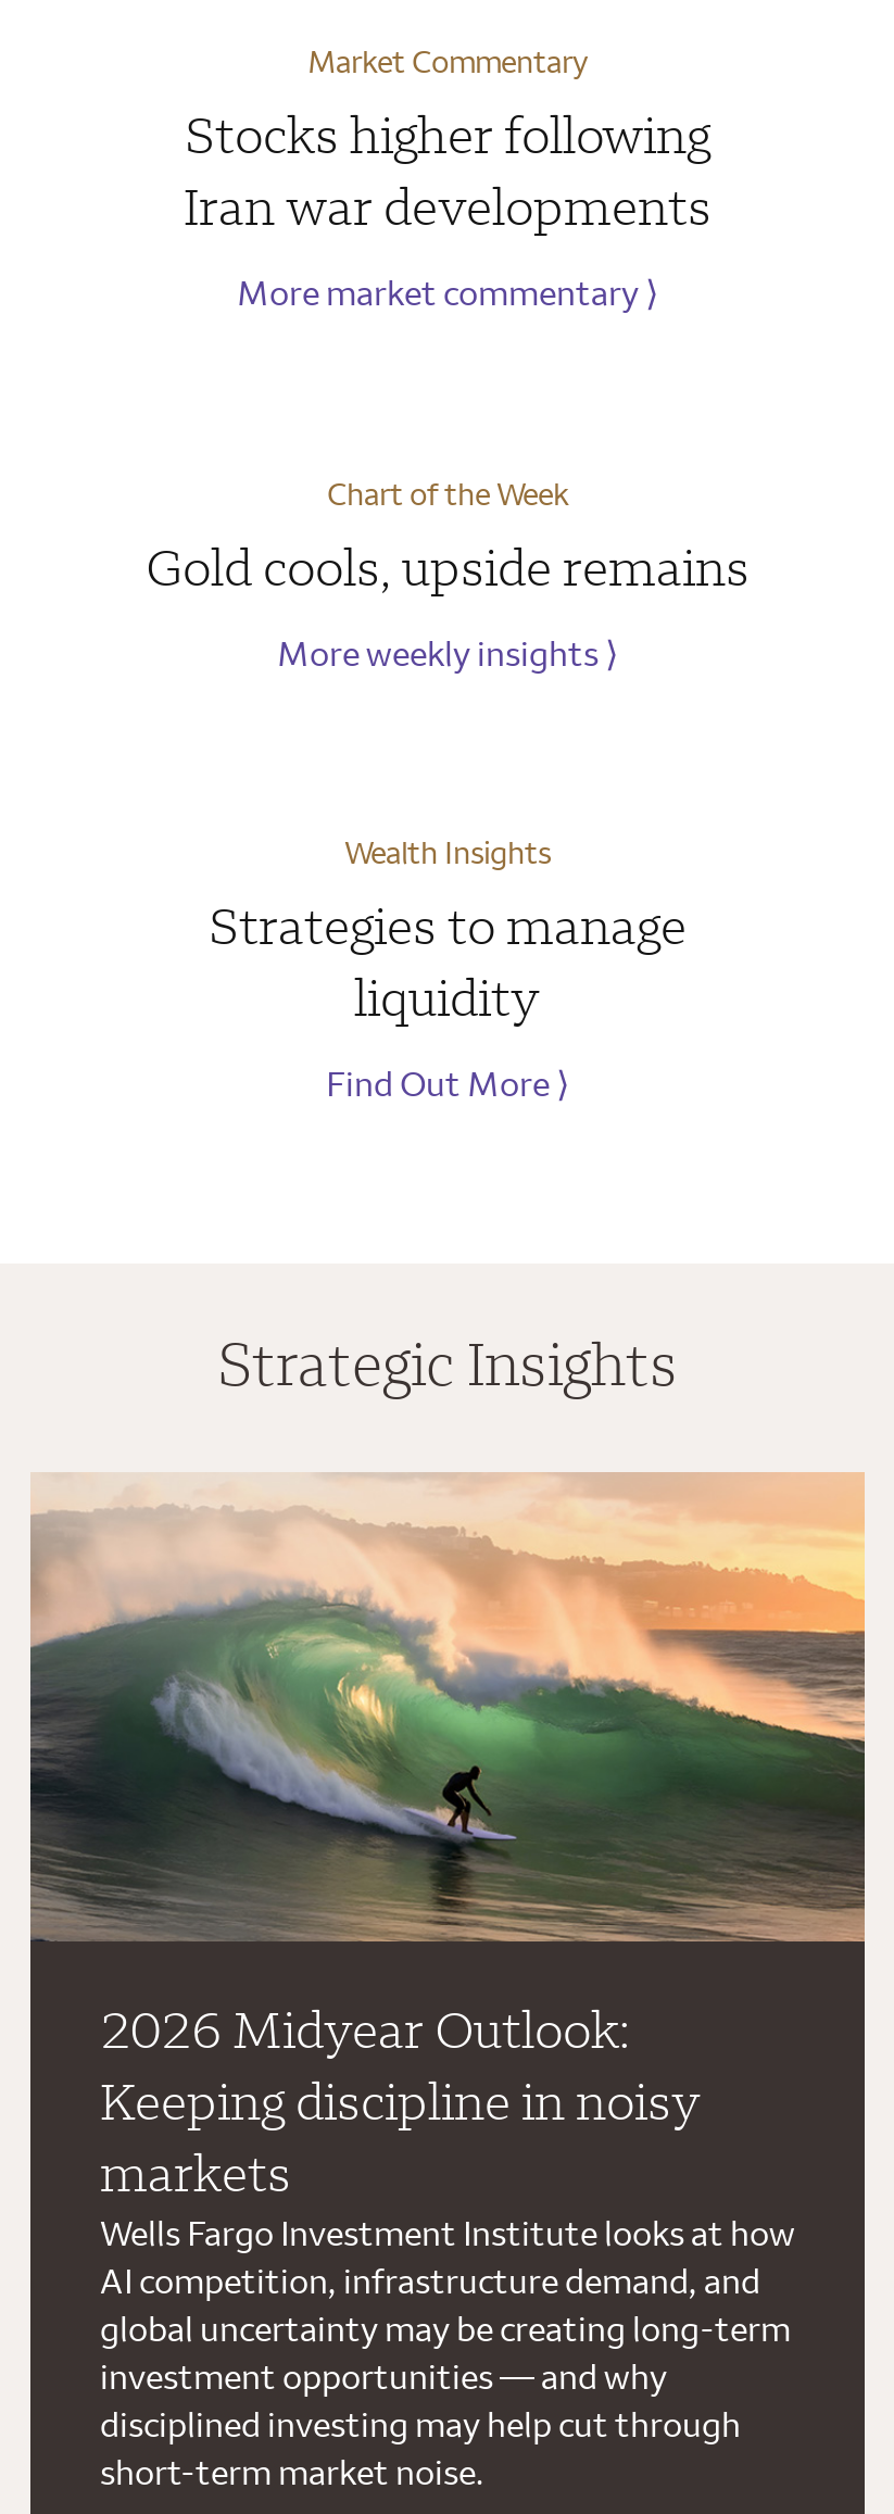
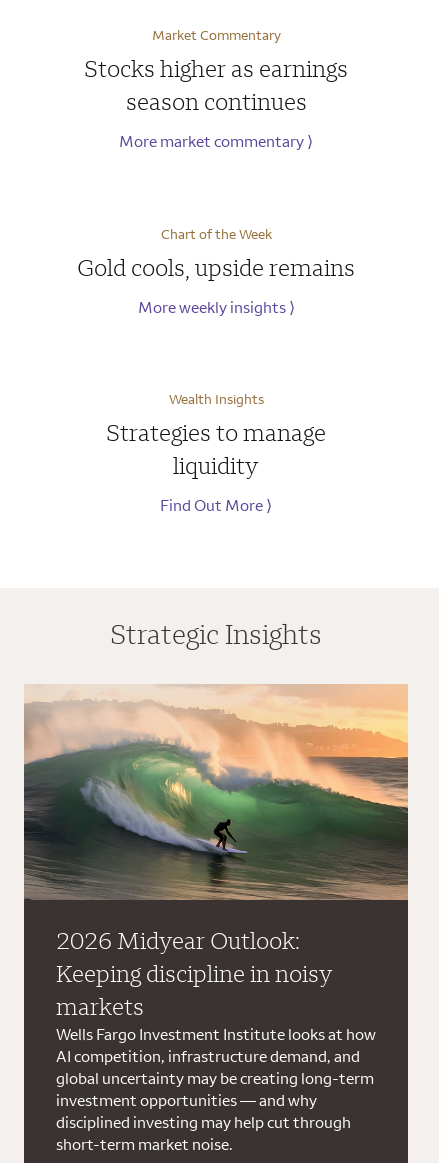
- Stocks higher following
- Iran war developments
+ Stocks higher as earnings
+ season continues
